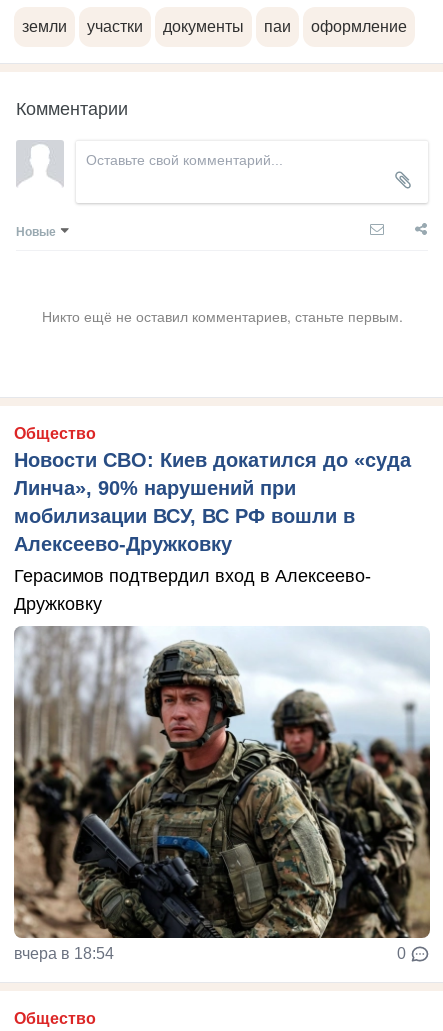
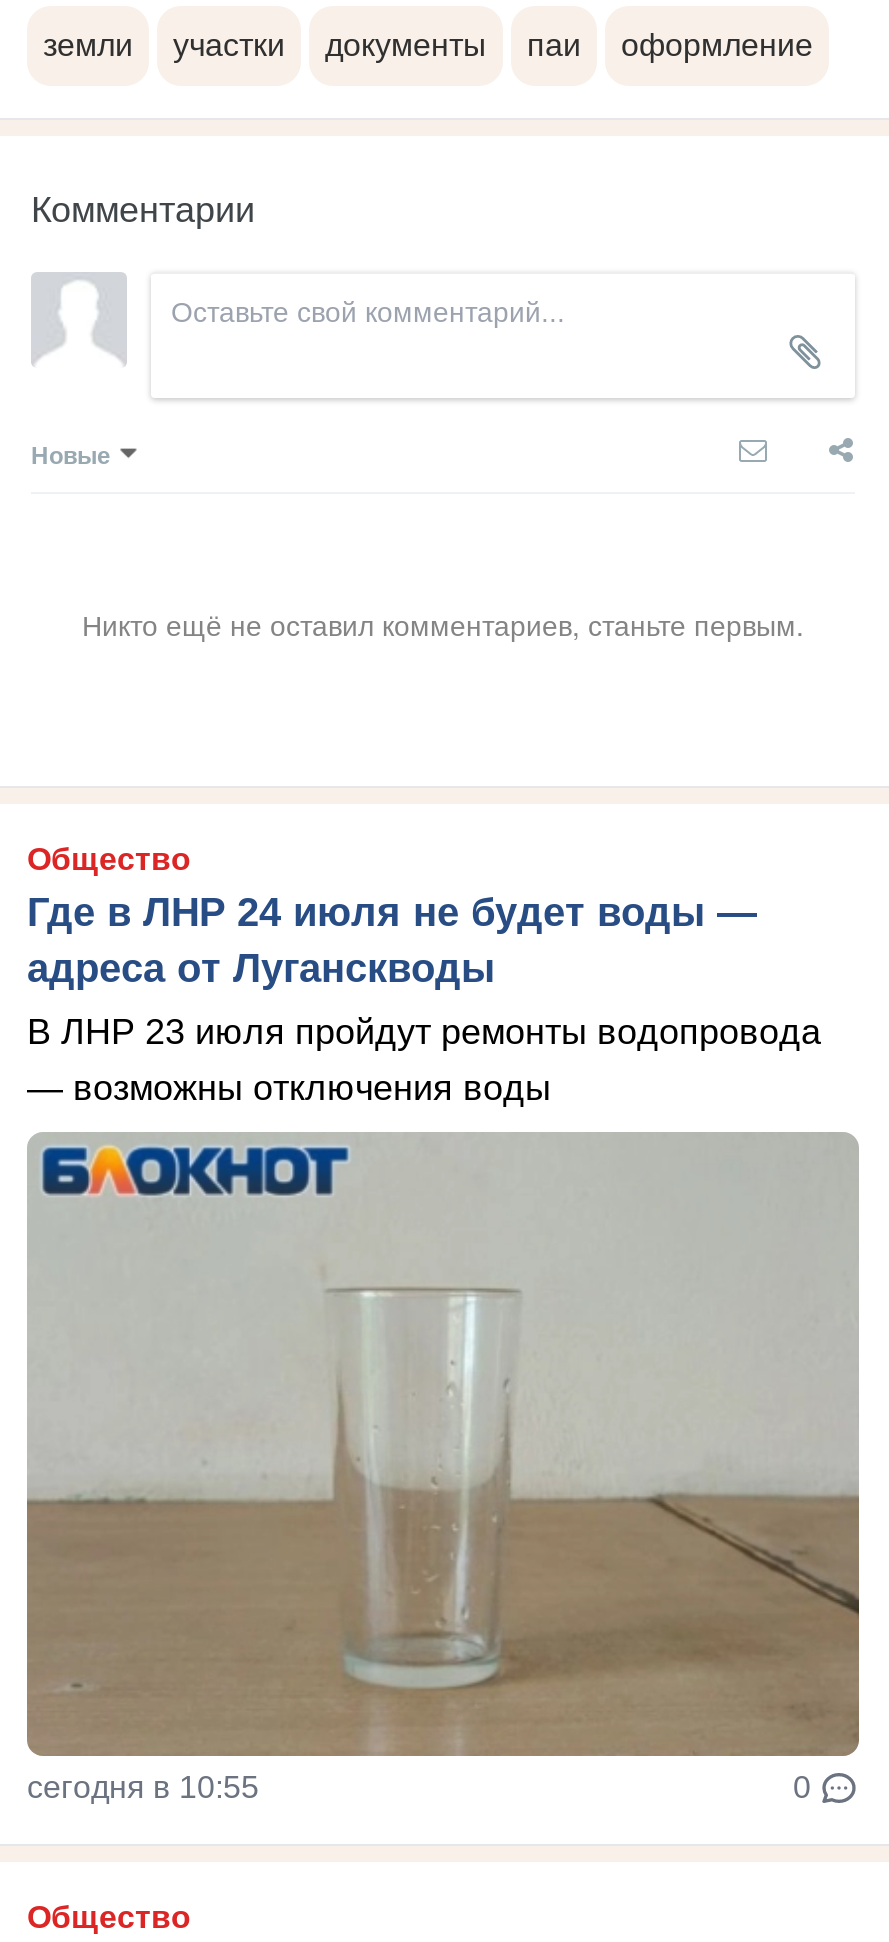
- Новости СВО: Киев докатился до «суда
- Линча», 90% нарушений при
- мобилизации ВСУ, ВС РФ вошли в
- Алексеево-Дружковку
+ Где в ЛНР 24 июля не будет воды —
+ адреса от Луганскводы

- Герасимов подтвердил вход в Алексеево-
- Дружковку
+ В ЛНР 23 июля пройдут ремонты водопровода
+ — возможны отключения воды

- [image]
- вчера в 18:54
+ [image]
+ сегодня в 10:55
